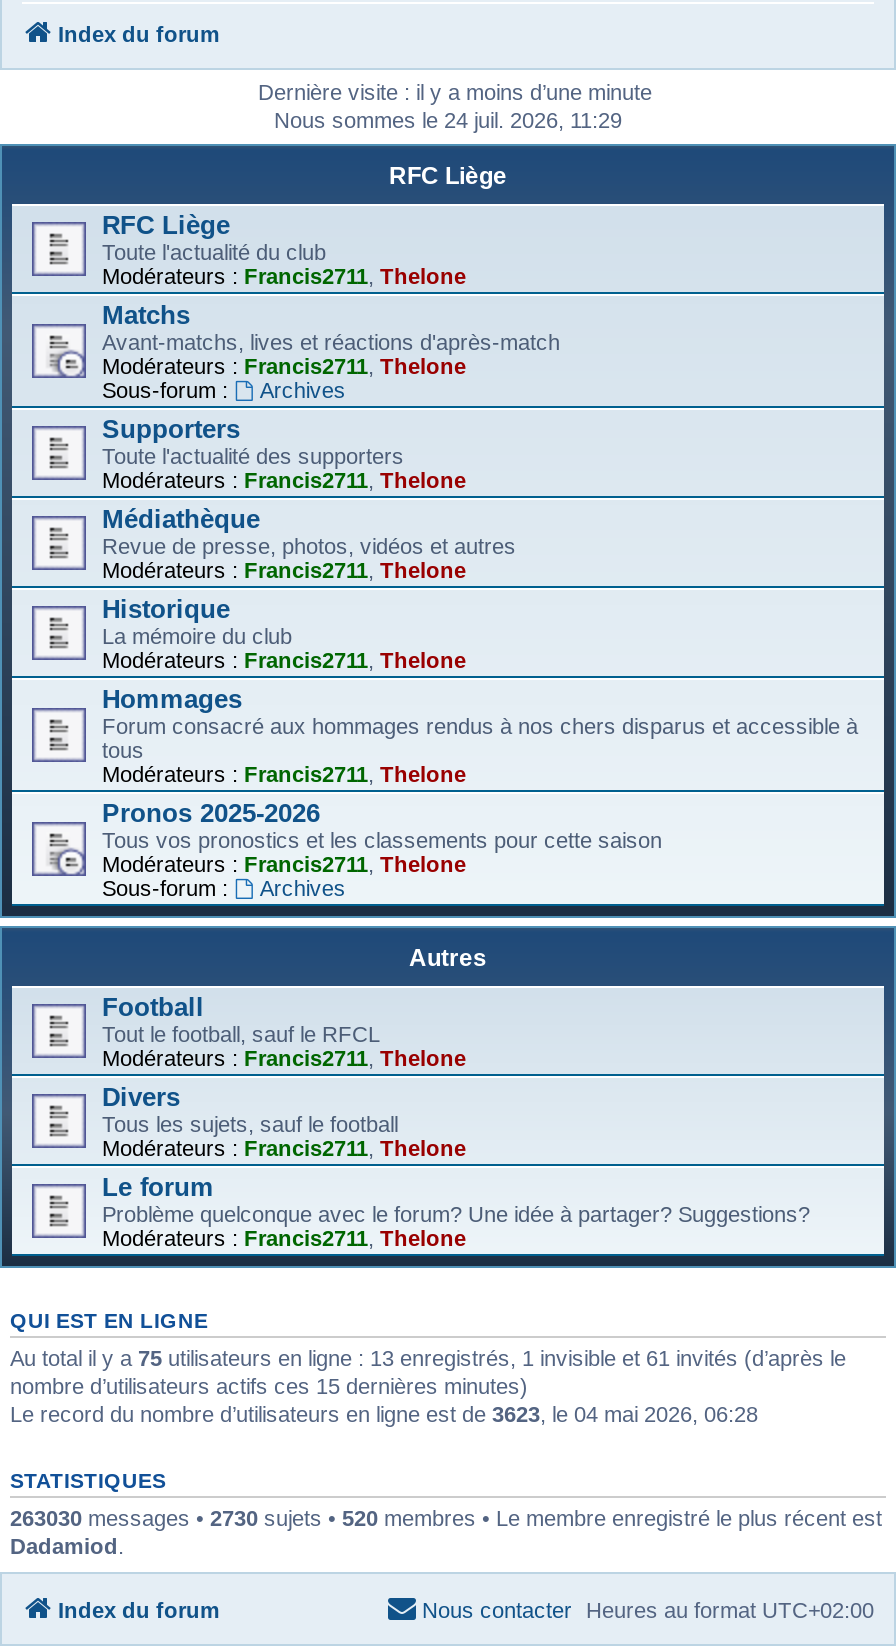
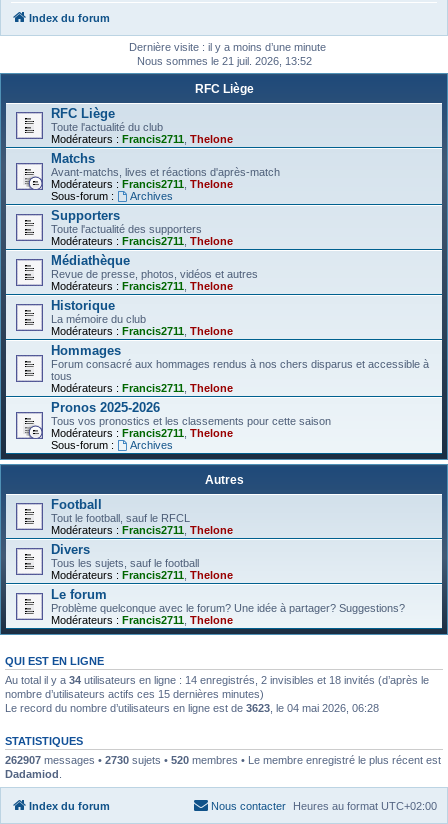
- Nous sommes le 24 juil. 2026, 11:29
+ Nous sommes le 21 juil. 2026, 13:52

- Au total il y a 75 utilisateurs en ligne : 13 enregistrés, 1 invisible et 61 invités (d’après le
+ Au total il y a 34 utilisateurs en ligne : 14 enregistrés, 2 invisibles et 18 invités (d’après le

- 263030 messages • 2730 sujets • 520 membres • Le membre enregistré le plus récent est
+ 262907 messages • 2730 sujets • 520 membres • Le membre enregistré le plus récent est
